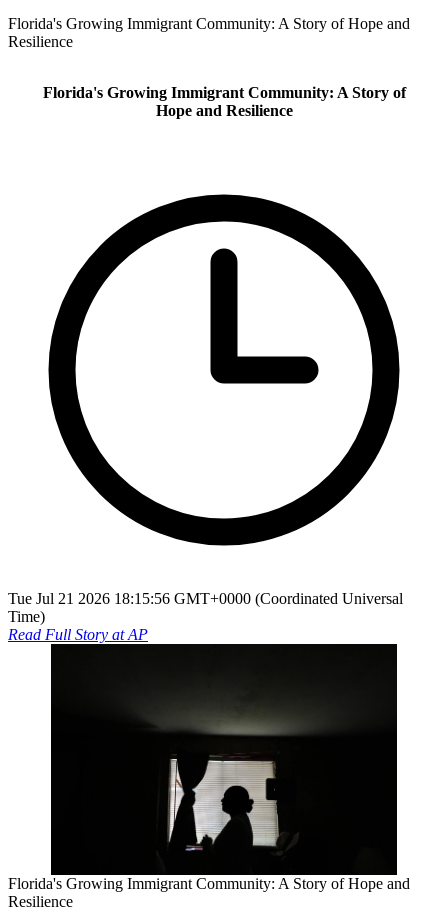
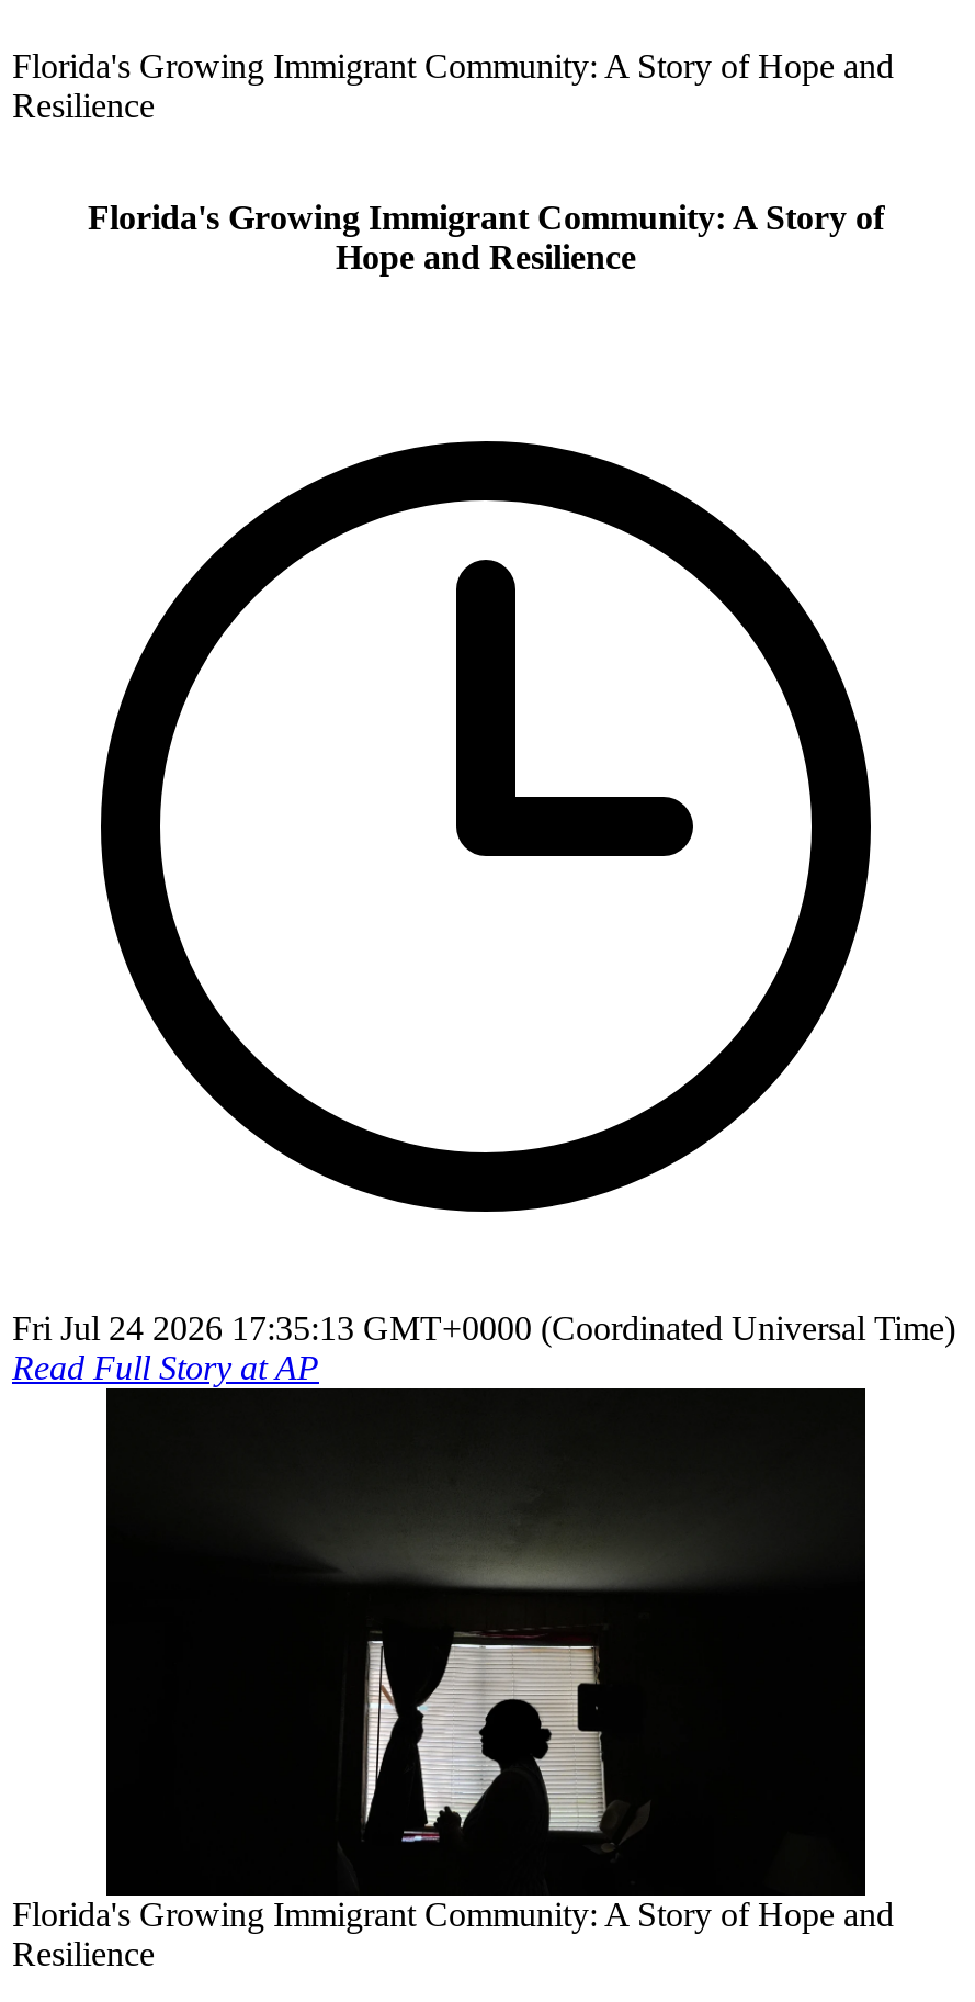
- Tue Jul 21 2026 18:15:56 GMT+0000 (Coordinated Universal
- Time)
+ Fri Jul 24 2026 17:35:13 GMT+0000 (Coordinated Universal Time)
